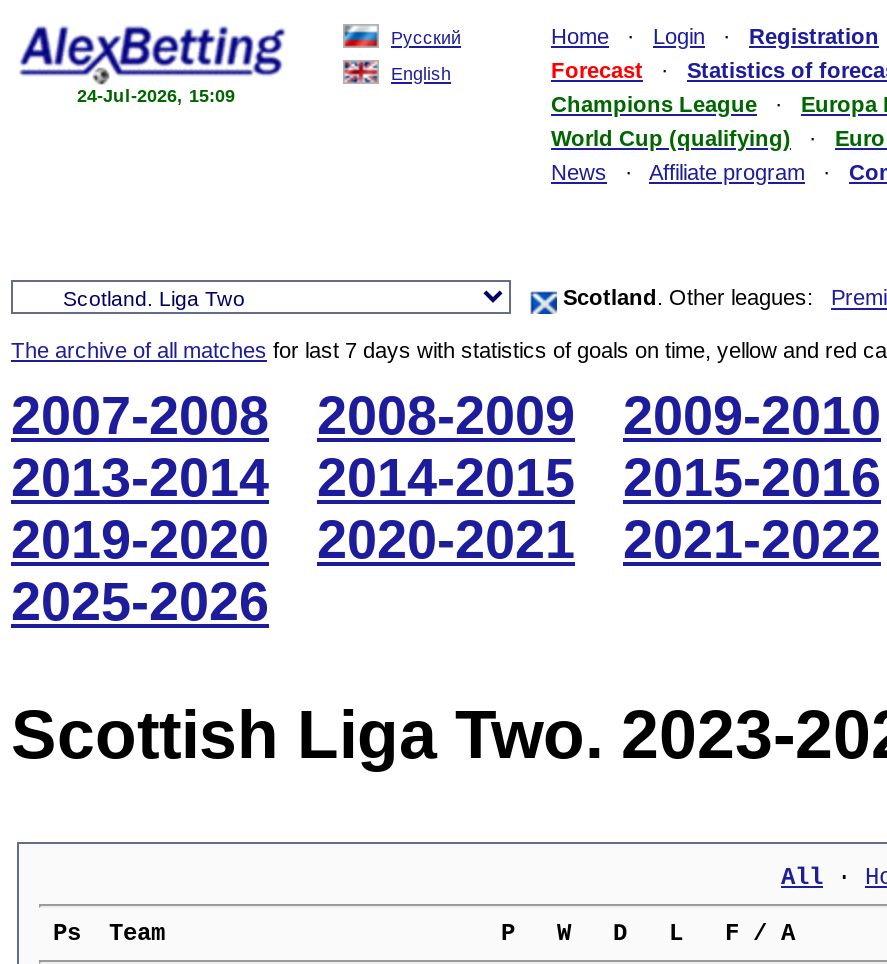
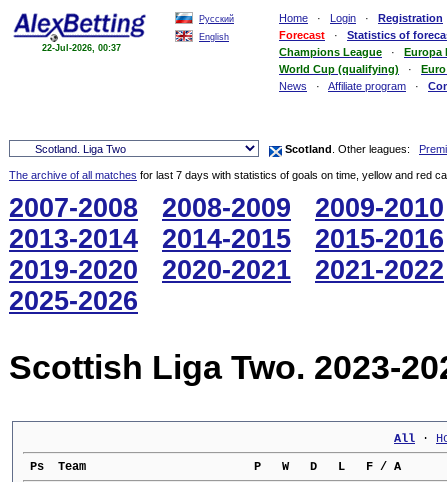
- 24-Jul-2026, 15:09
+ 22-Jul-2026, 00:37
